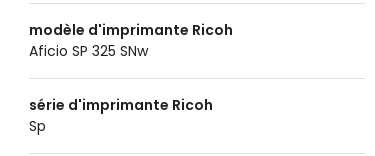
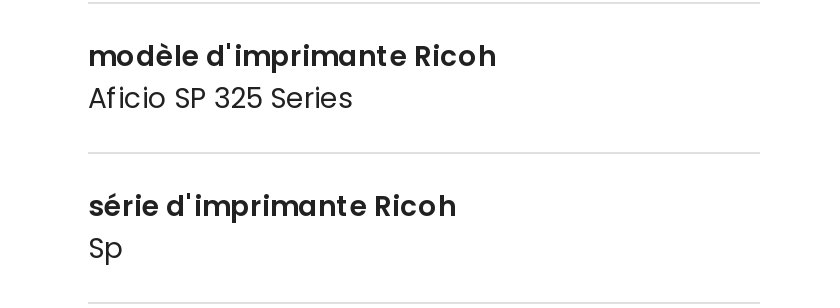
- Aficio SP 325 SNw
+ Aficio SP 325 Series
